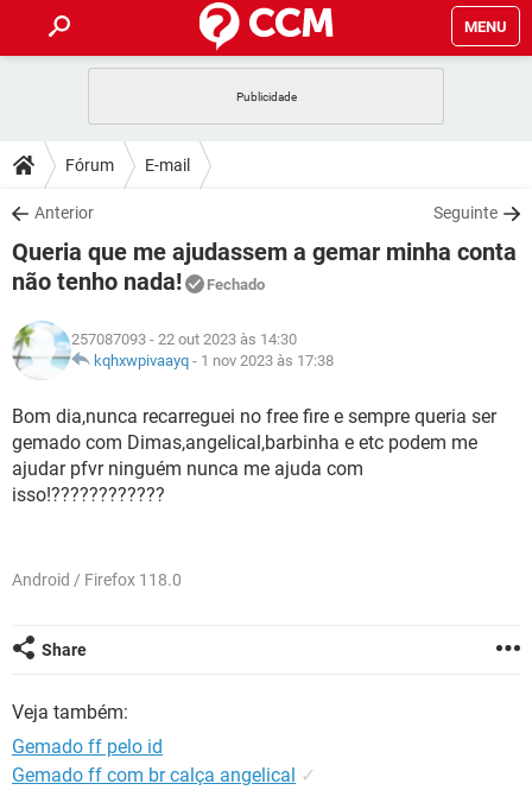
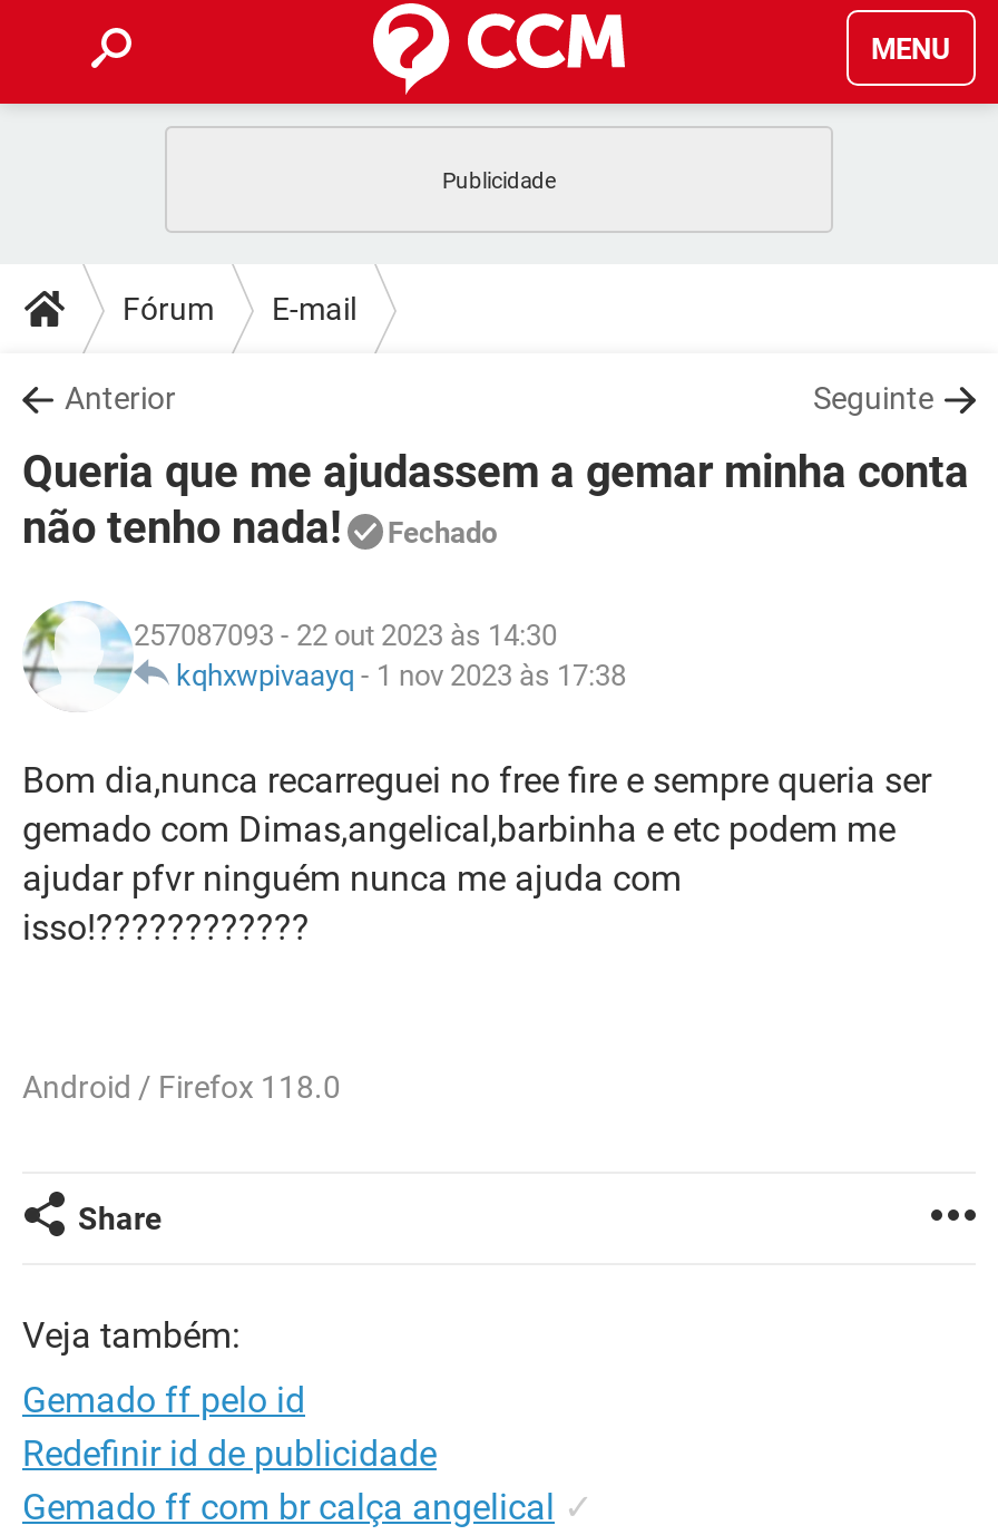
+ Redefinir id de publicidade
